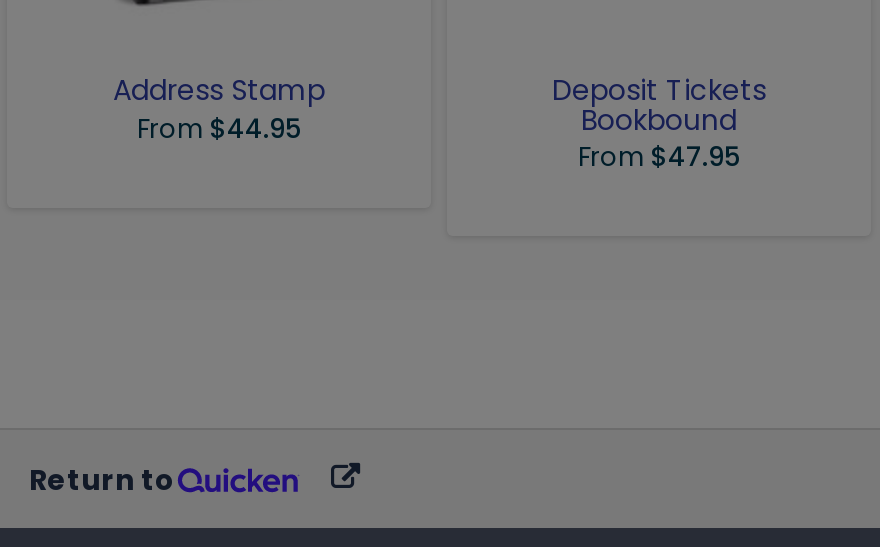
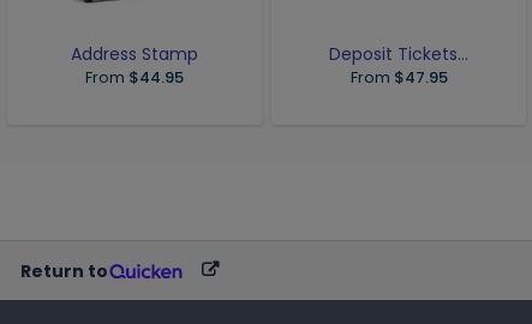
- Deposit Tickets
- Bookbound
+ Deposit Tickets...
